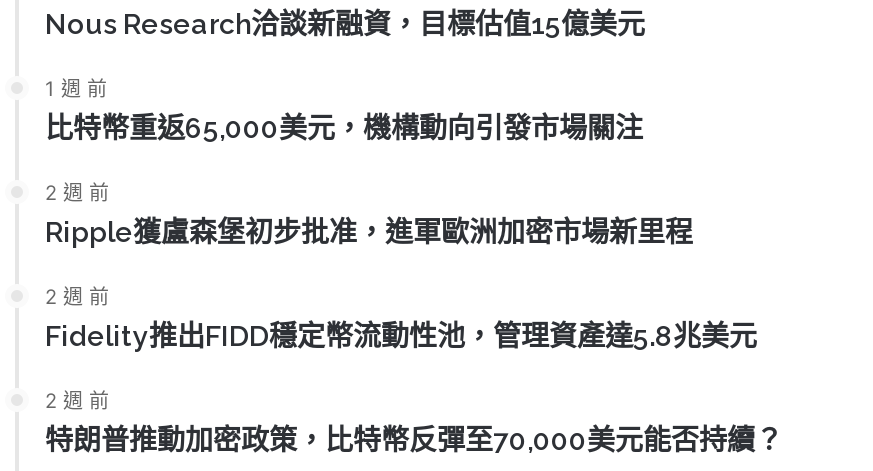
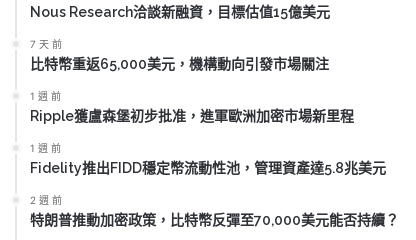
- 1 週 前
+ 7 天 前

- 2 週 前
+ 1 週 前

- 2 週 前
+ 1 週 前
